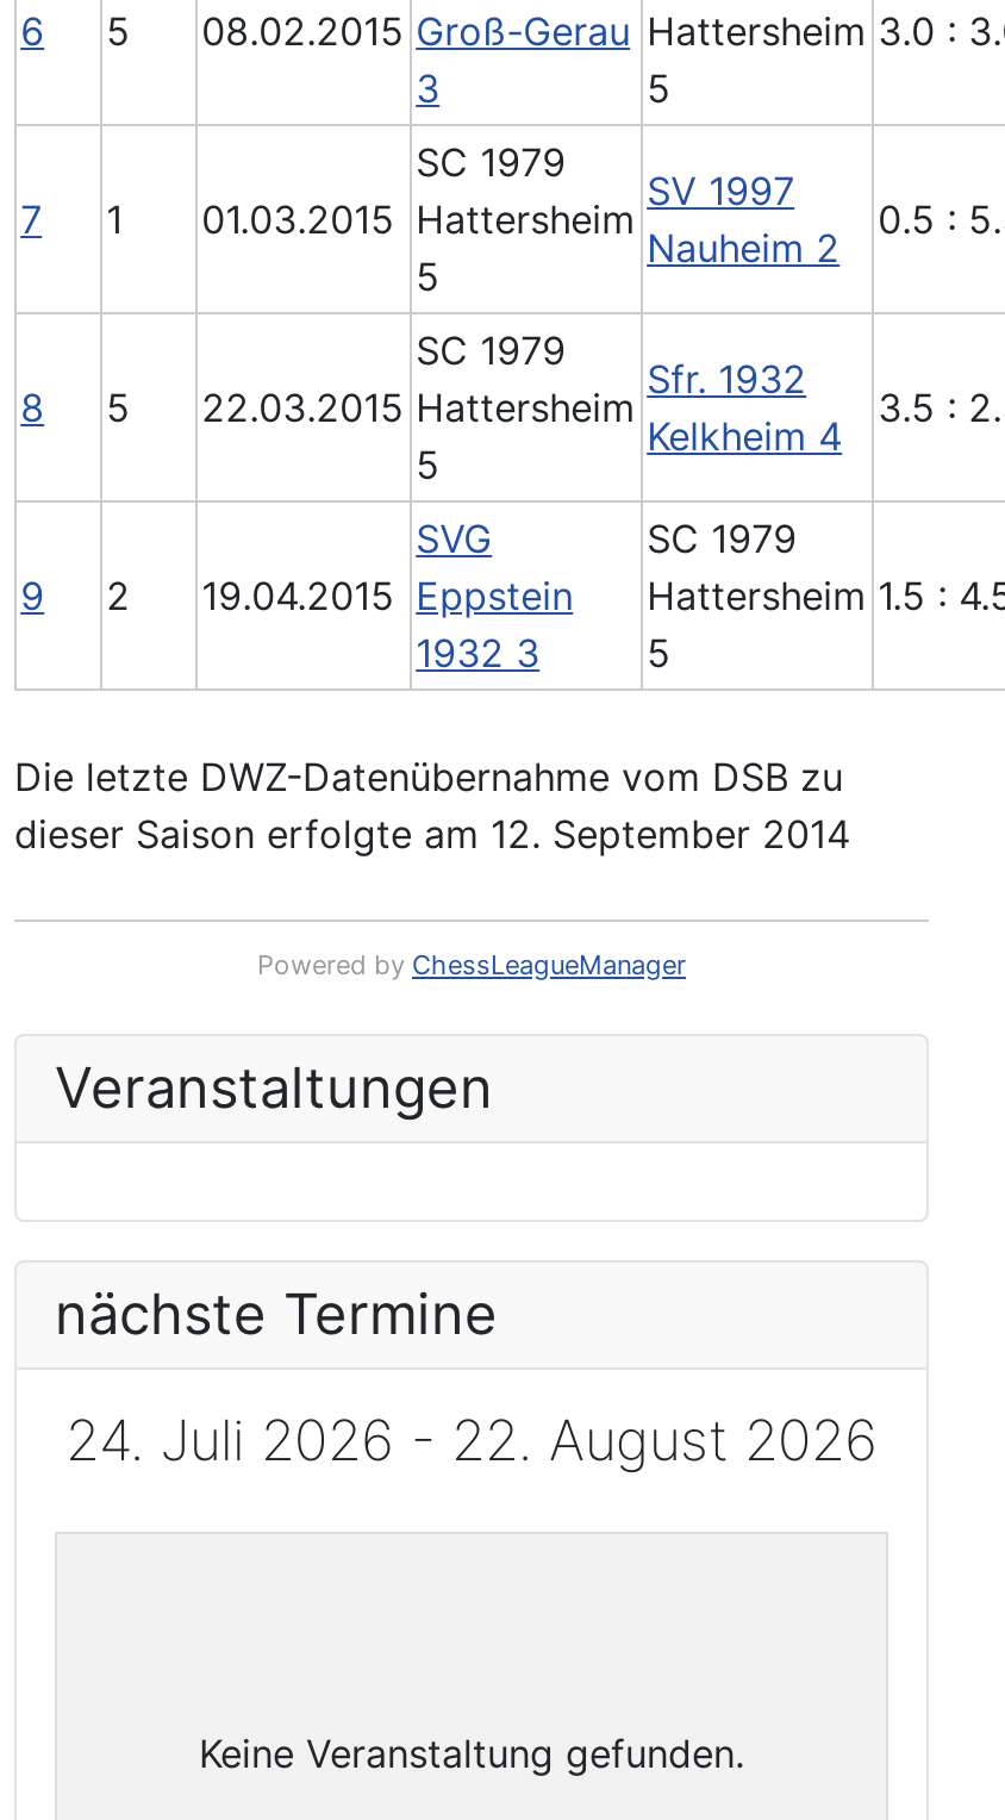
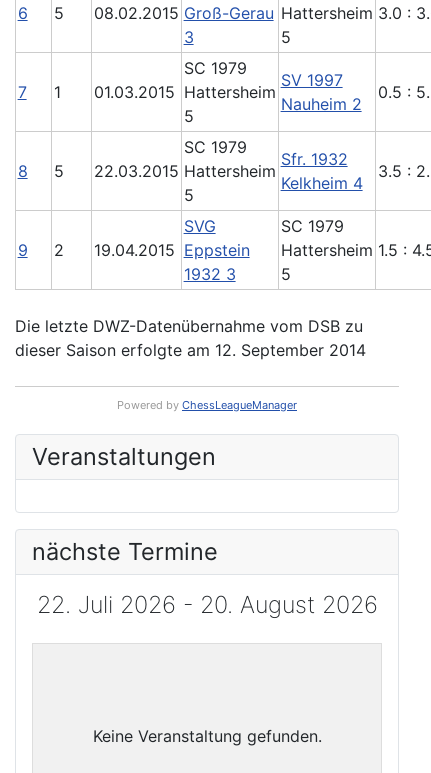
- 24. Juli 2026 - 22. August 2026
+ 22. Juli 2026 - 20. August 2026
